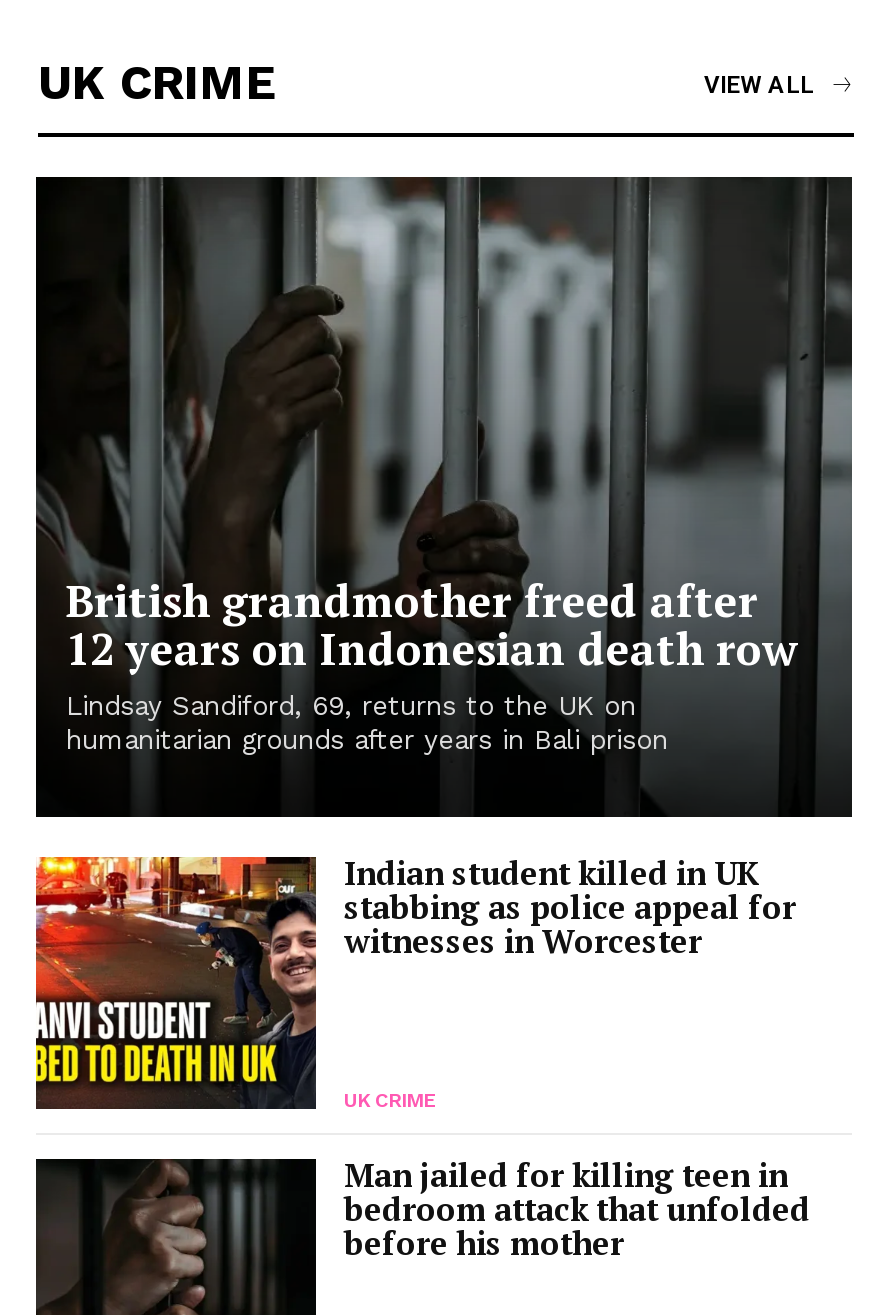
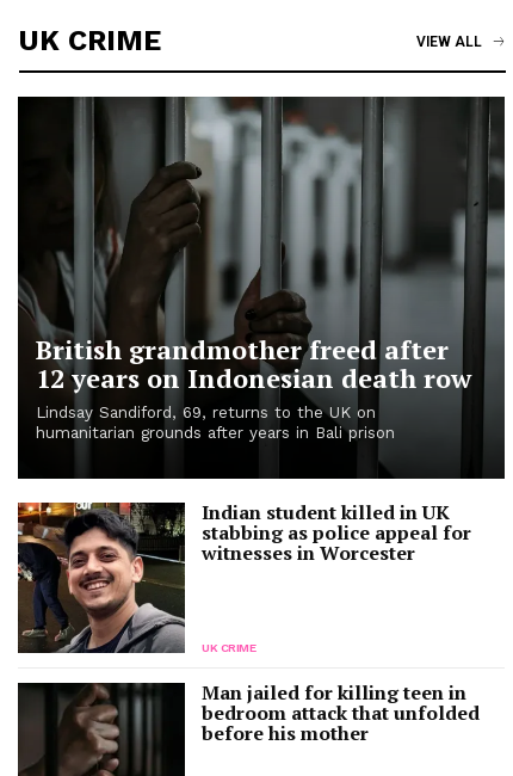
- [image]
+ [image]
